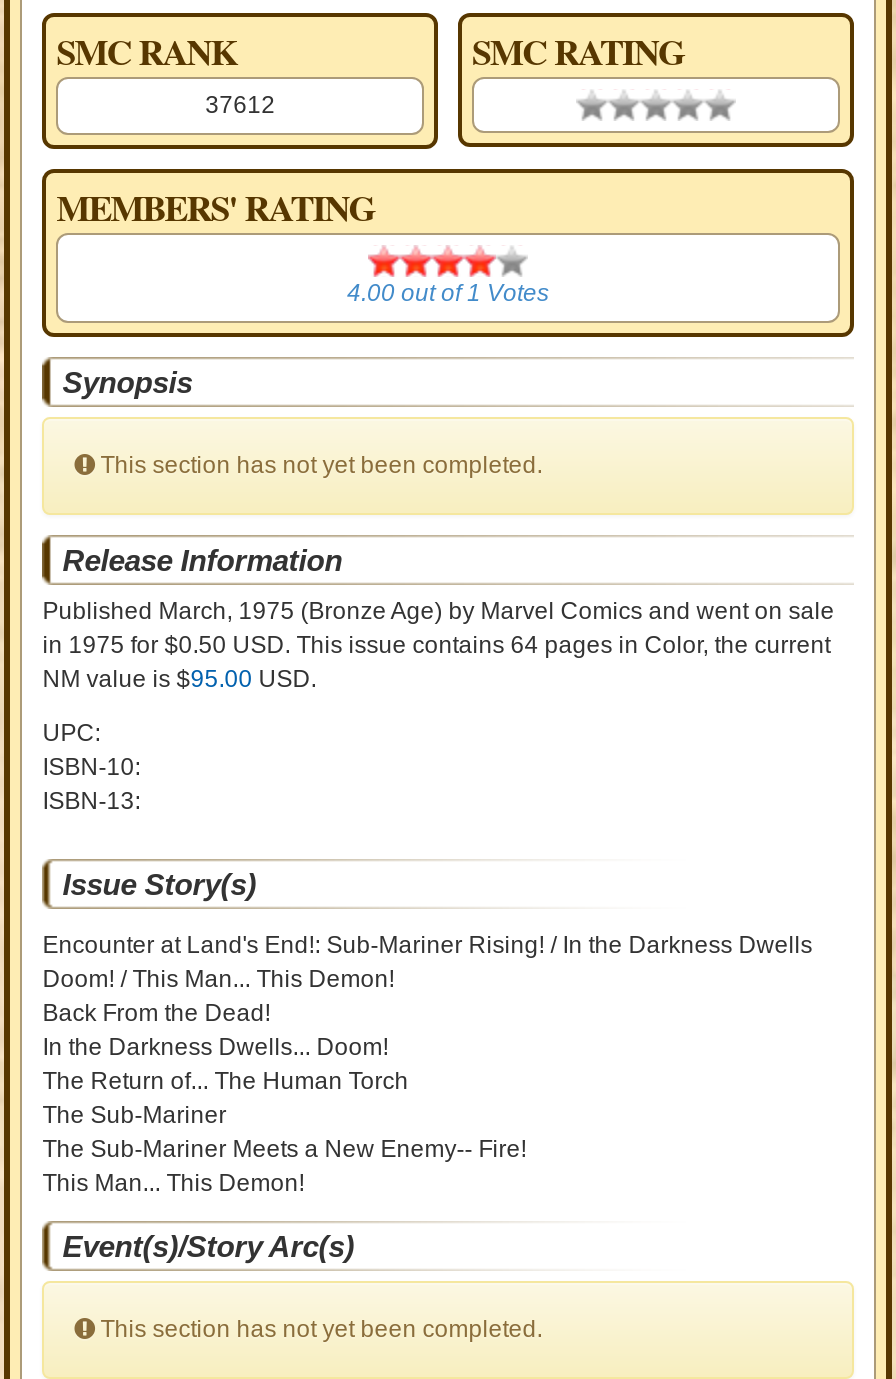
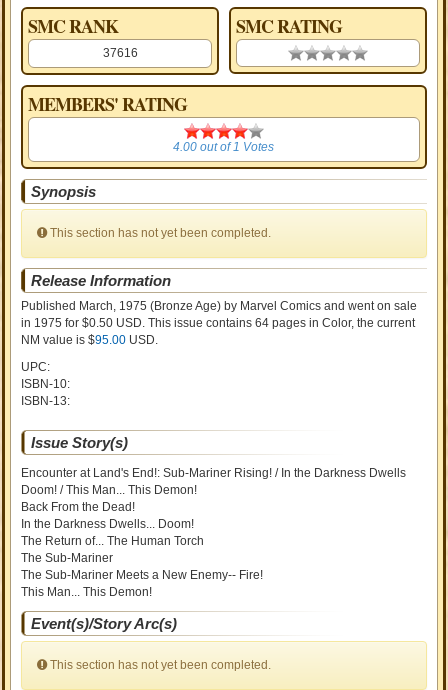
- 37612
+ 37616
